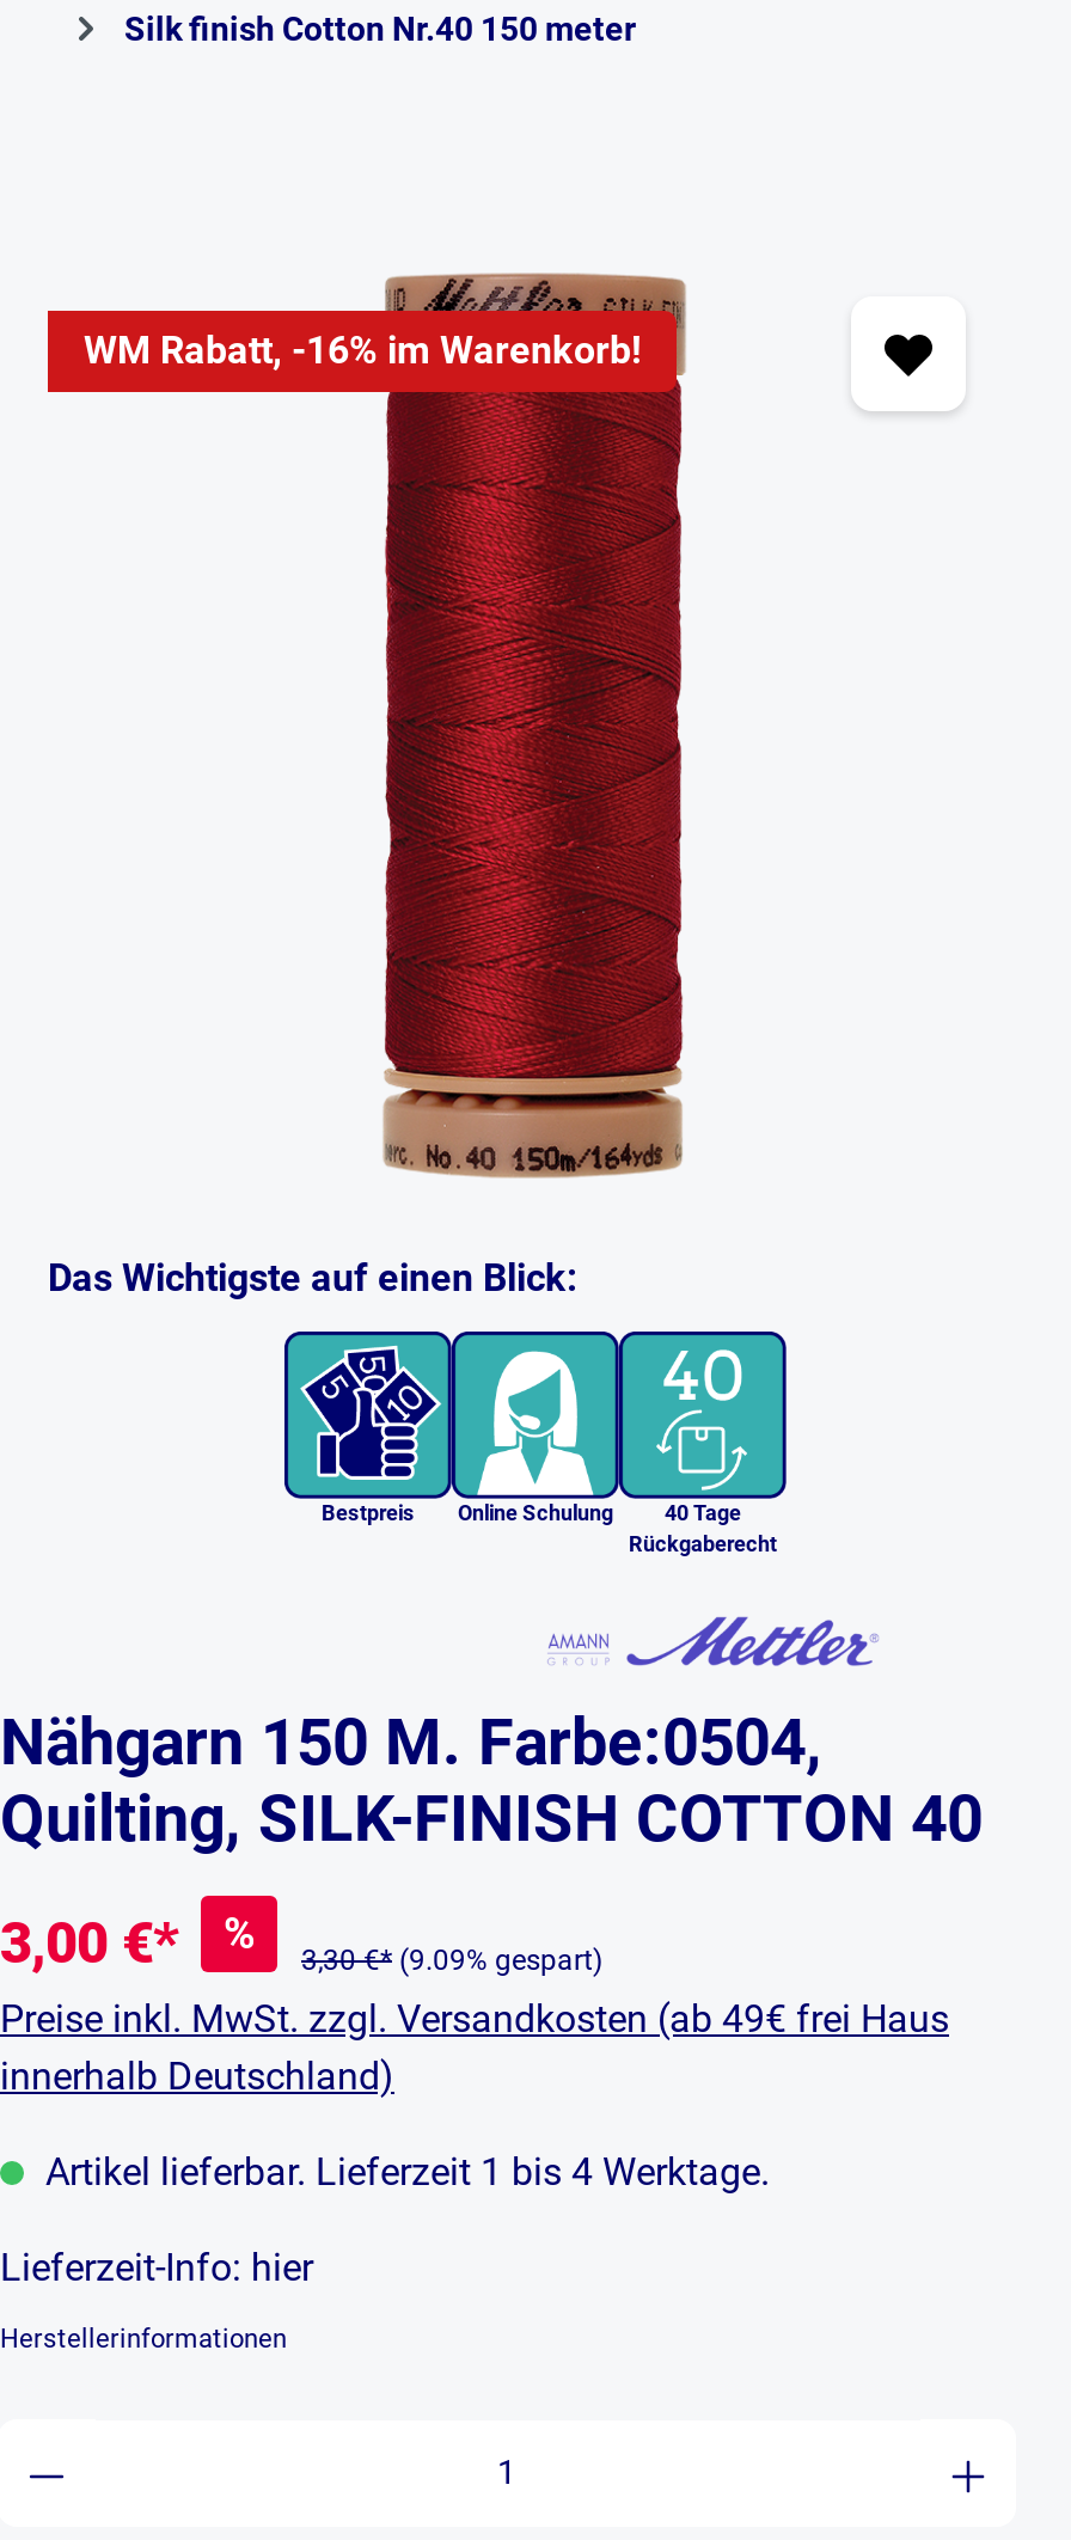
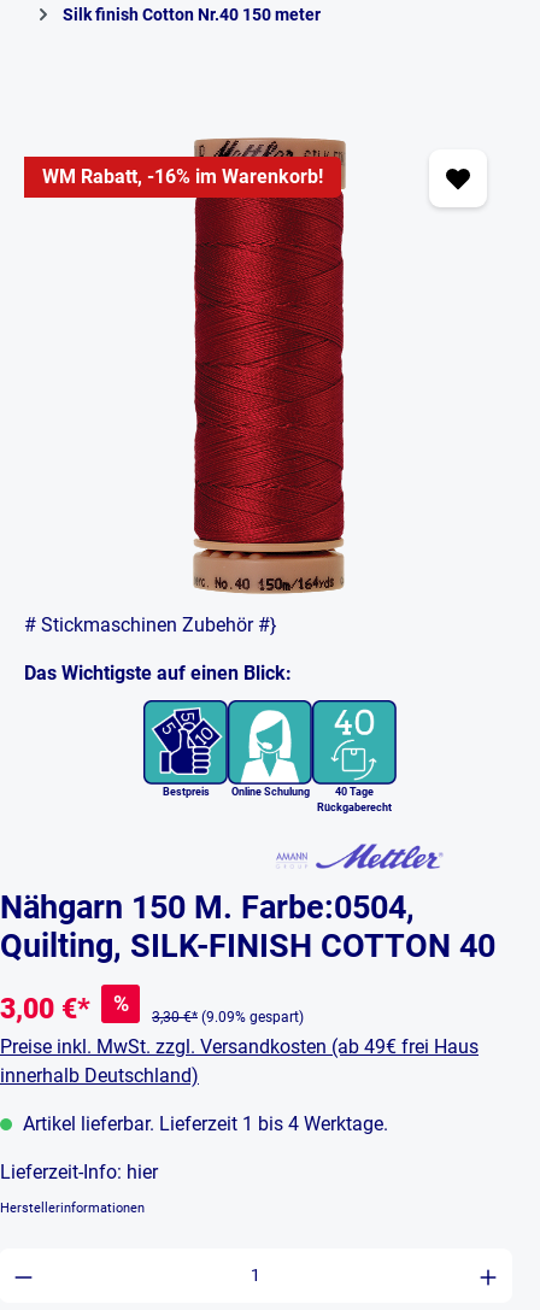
+ # Stickmaschinen Zubehör #}
